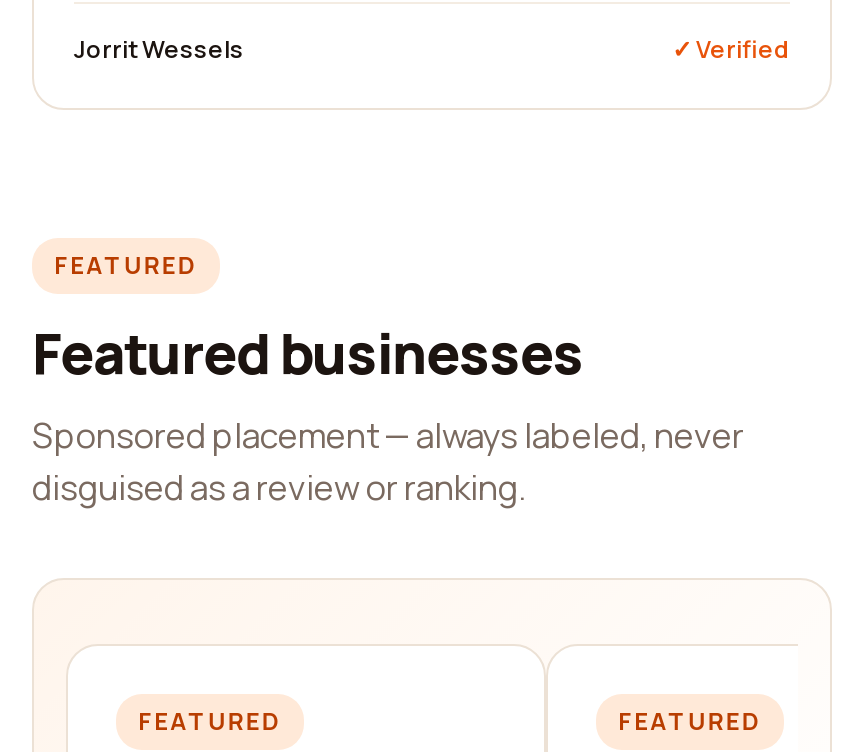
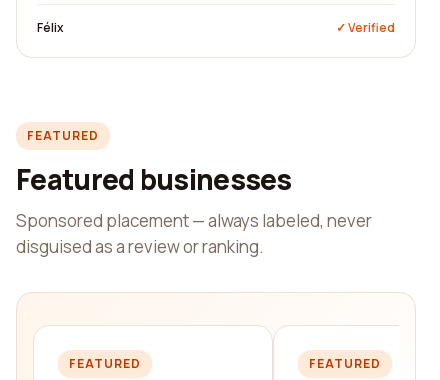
- Jorrit Wessels
+ Félix
